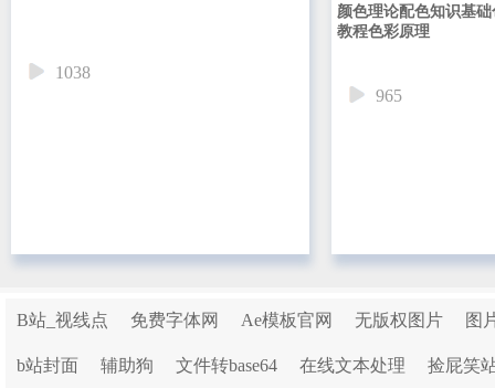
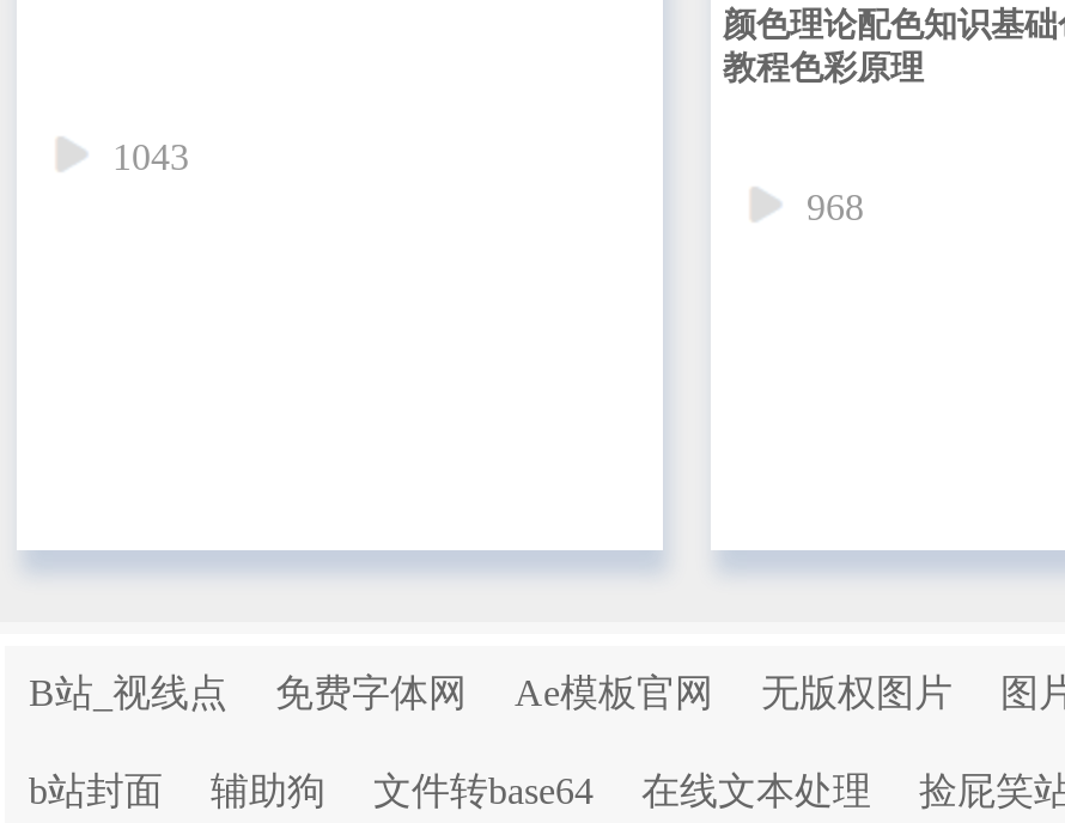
- 1038
+ 1043

- 965
+ 968
